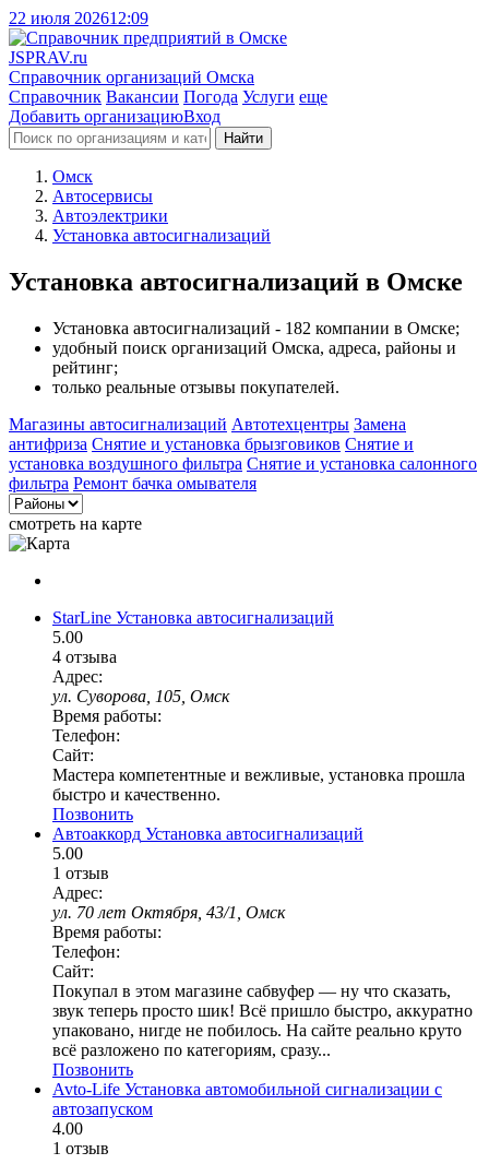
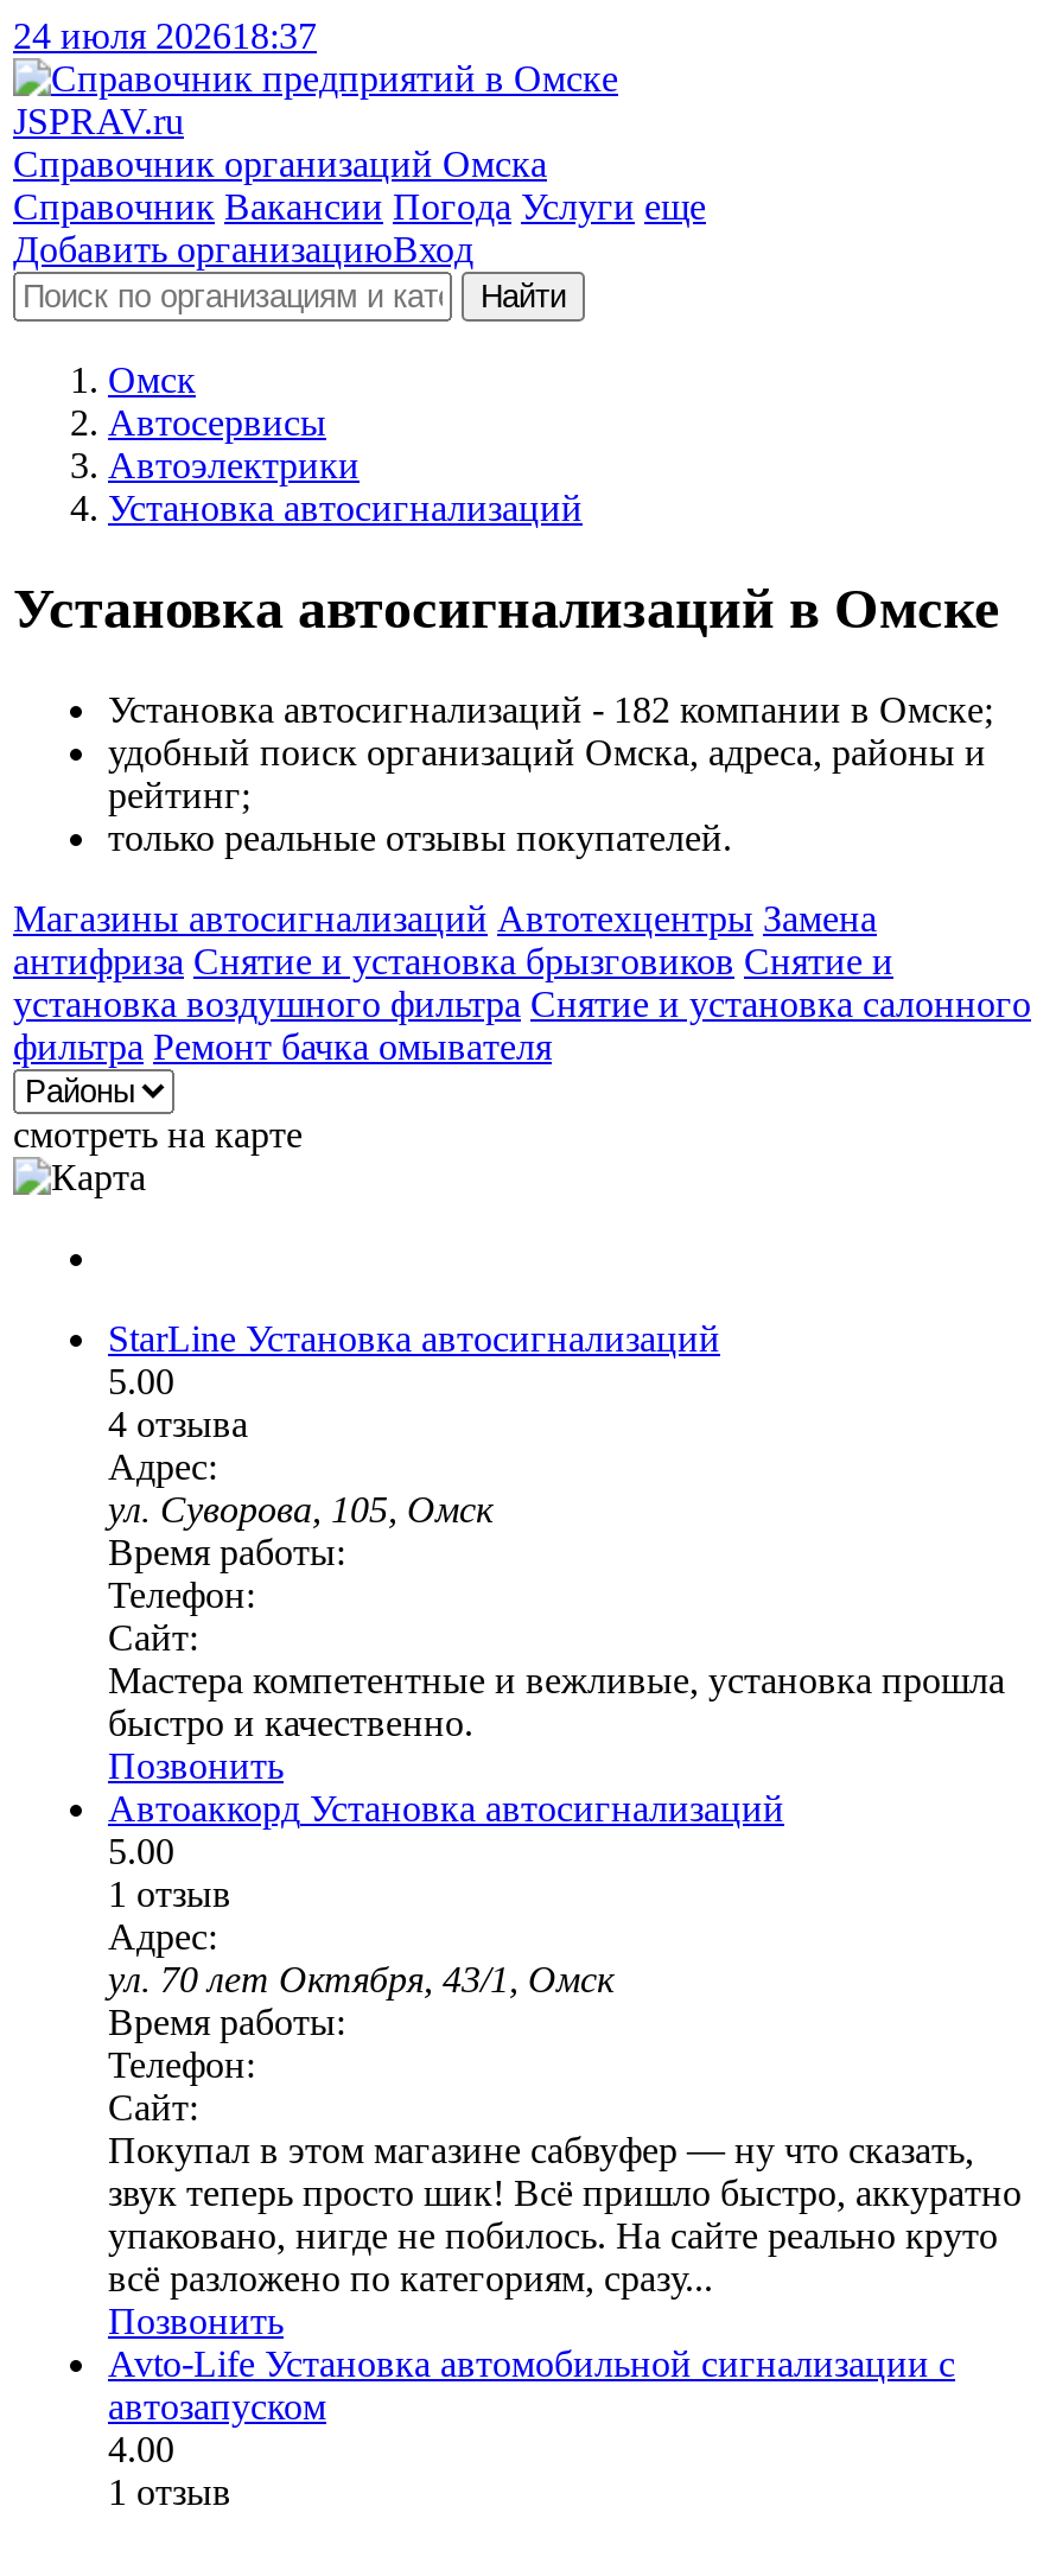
- 22 июля 202612:09
+ 24 июля 202618:37
